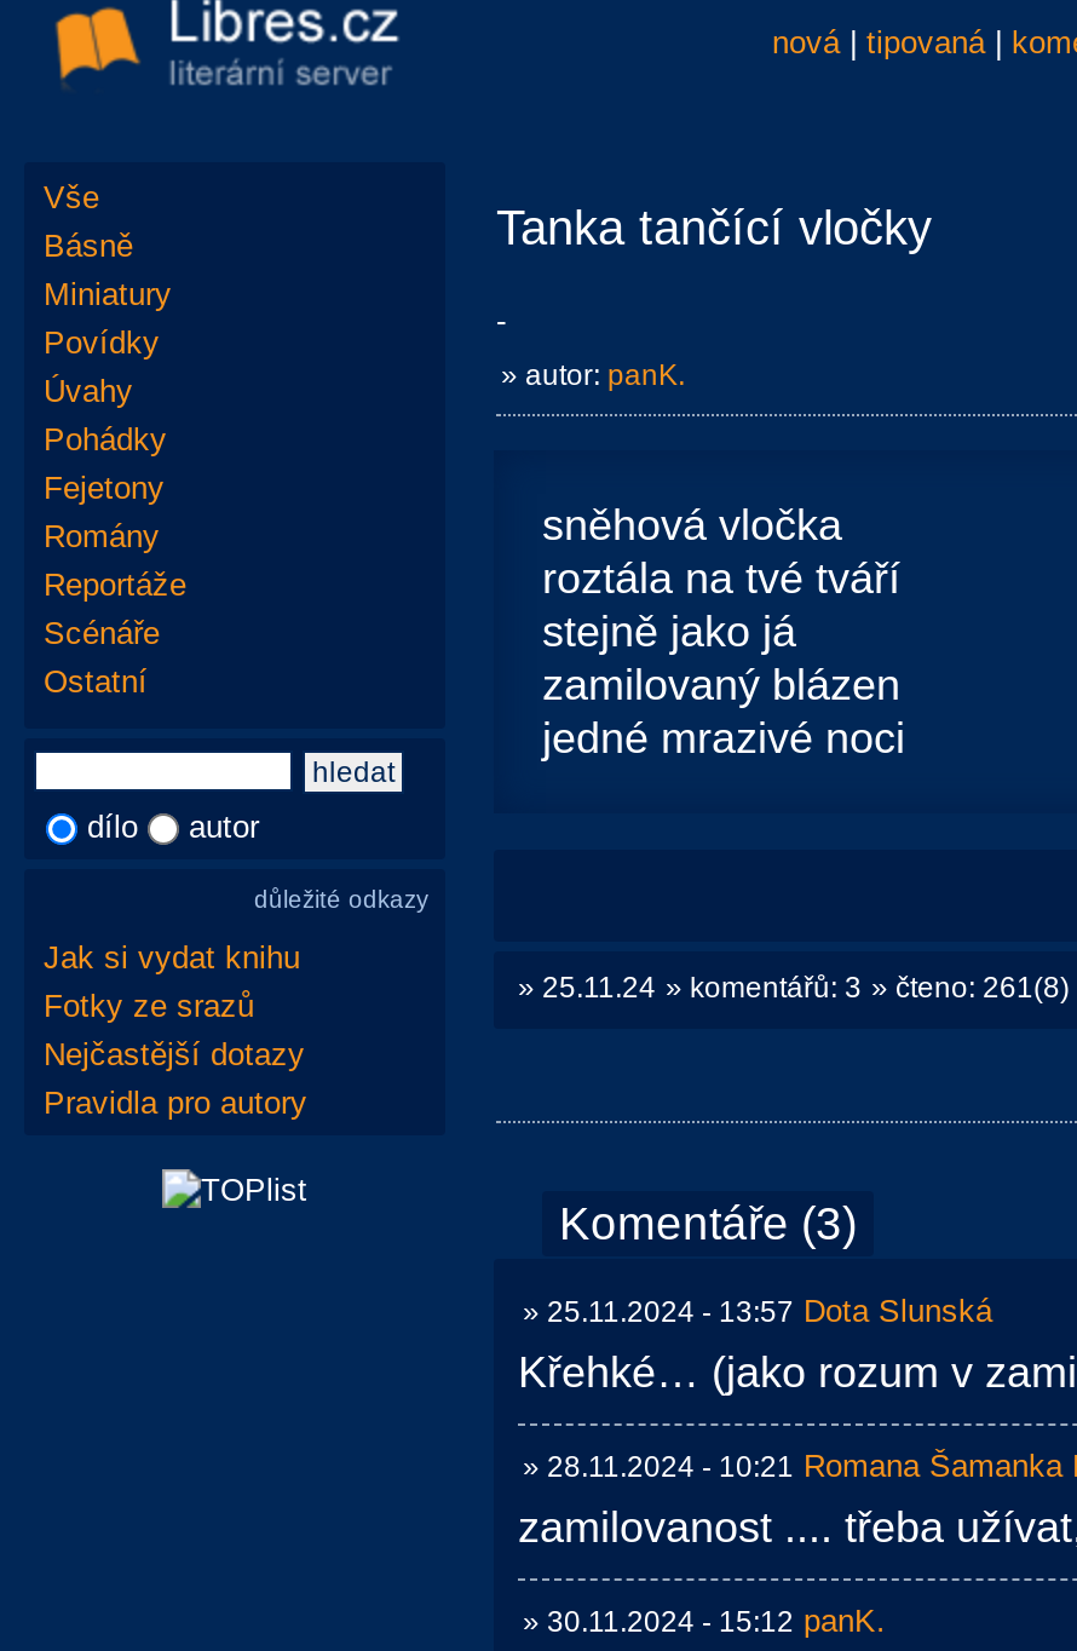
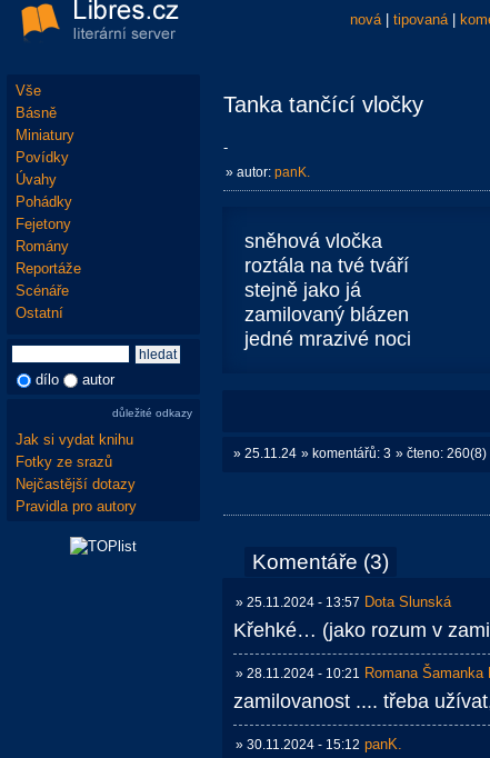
- » 25.11.24 » komentářů: 3 » čteno: 261(8)
+ » 25.11.24 » komentářů: 3 » čteno: 260(8)
